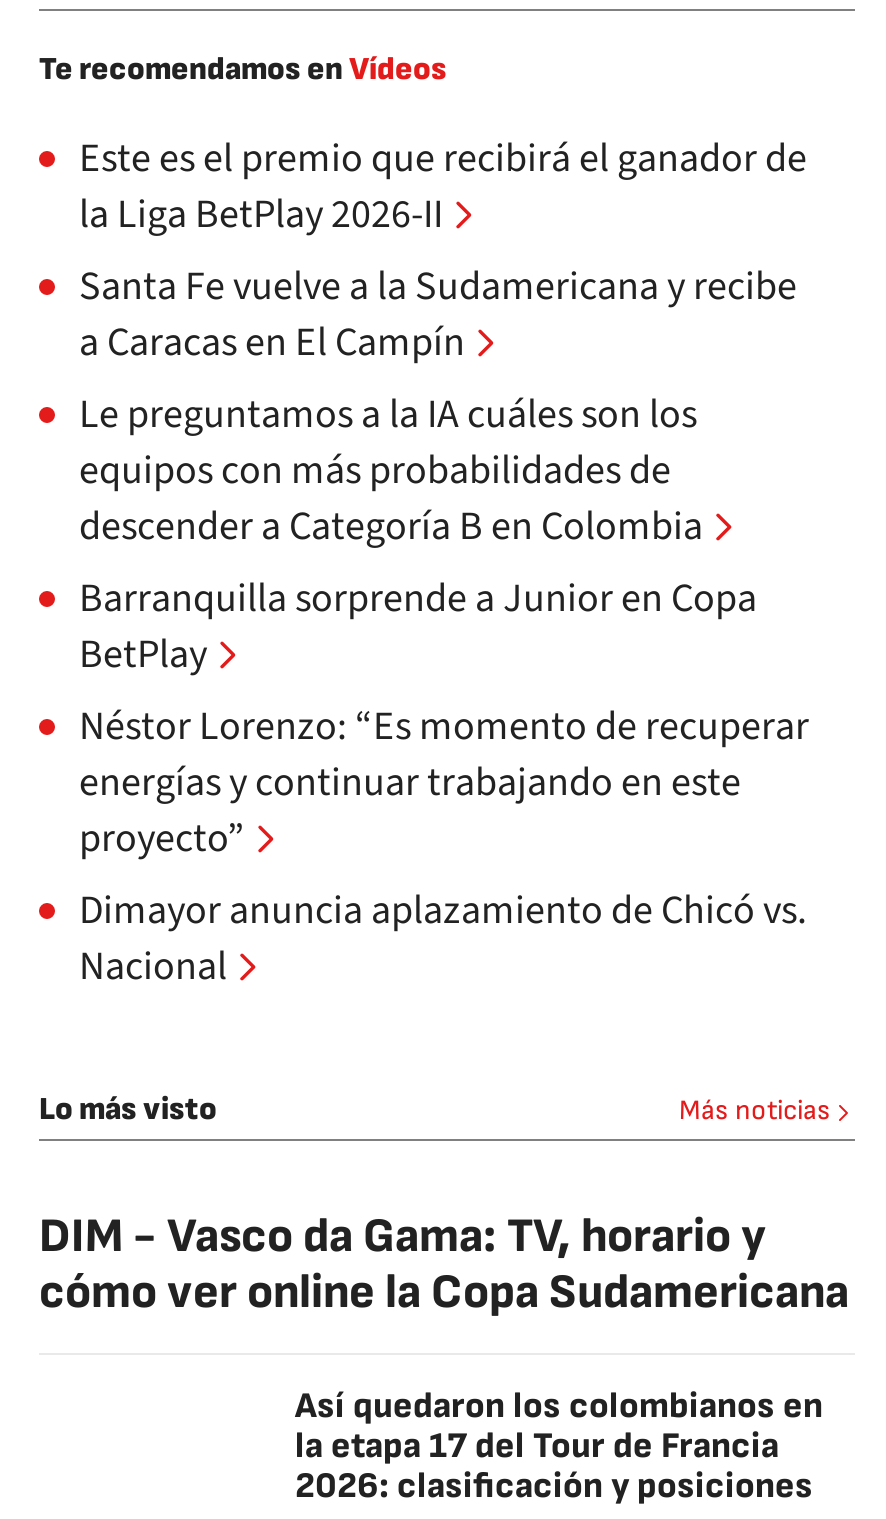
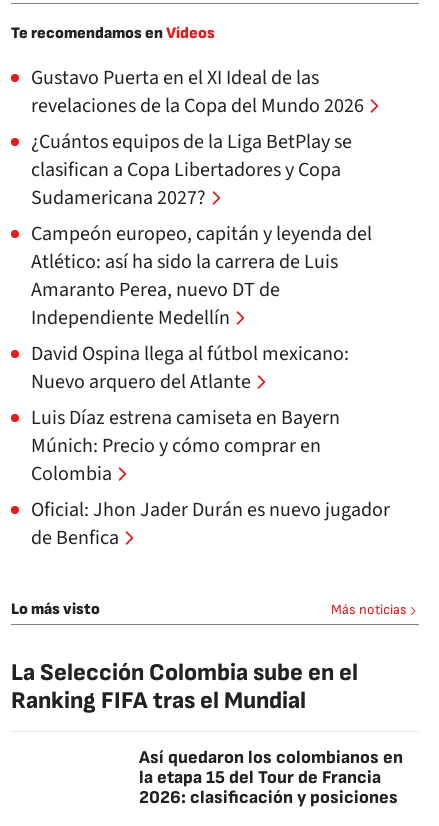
- Este es el premio que recibirá el ganador de
- la Liga BetPlay 2026-II
- Santa Fe vuelve a la Sudamericana y recibe
- a Caracas en El Campín
- Le preguntamos a la IA cuáles son los
- equipos con más probabilidades de
- descender a Categoría B en Colombia
- Barranquilla sorprende a Junior en Copa
- BetPlay
- Néstor Lorenzo: “Es momento de recuperar
- energías y continuar trabajando en este
- proyecto”
- Dimayor anuncia aplazamiento de Chicó vs.
- Nacional
+ Gustavo Puerta en el XI Ideal de las
+ revelaciones de la Copa del Mundo 2026
+ ¿Cuántos equipos de la Liga BetPlay se
+ clasifican a Copa Libertadores y Copa
+ Sudamericana 2027?
+ Campeón europeo, capitán y leyenda del
+ Atlético: así ha sido la carrera de Luis
+ Amaranto Perea, nuevo DT de
+ Independiente Medellín
+ David Ospina llega al fútbol mexicano:
+ Nuevo arquero del Atlante
+ Luis Díaz estrena camiseta en Bayern
+ Múnich: Precio y cómo comprar en
+ Colombia
+ Oficial: Jhon Jader Durán es nuevo jugador
+ de Benfica

- DIM - Vasco da Gama: TV, horario y
- cómo ver online la Copa Sudamericana
+ La Selección Colombia sube en el
+ Ranking FIFA tras el Mundial

- la etapa 17 del Tour de Francia
+ la etapa 15 del Tour de Francia
